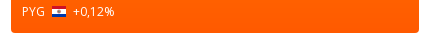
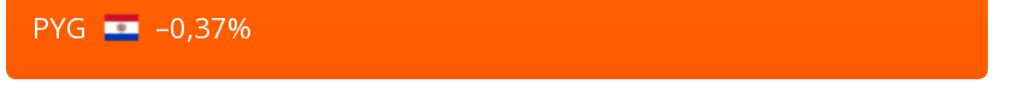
- PYG +0,12%
+ PYG –0,37%
